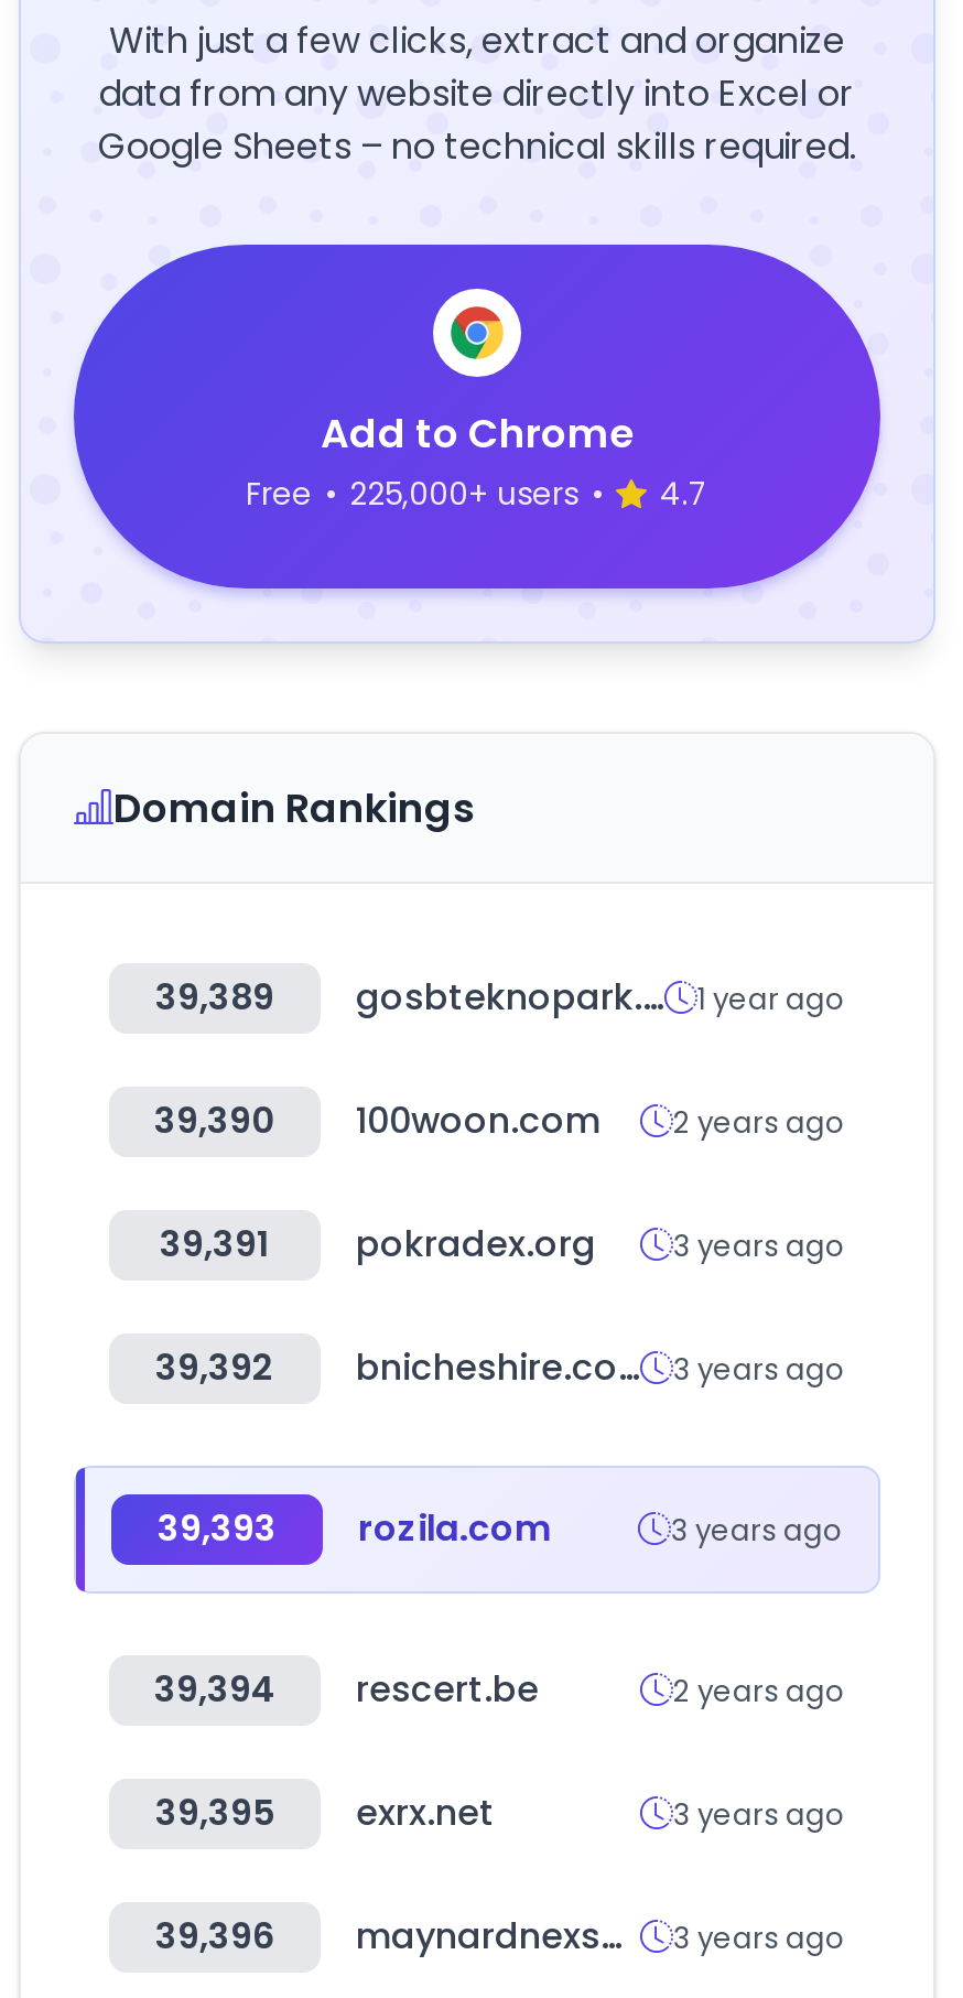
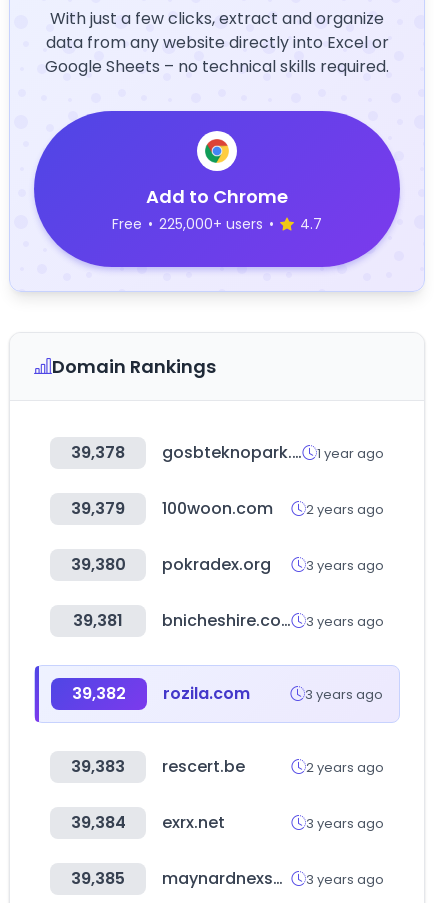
- 39,389
+ 39,378

- 39,390 100woon.com 2 years ago
+ 39,379 100woon.com 2 years ago

- 39,391 pokradex.org 3 years ago
+ 39,380 pokradex.org 3 years ago

- 39,392
+ 39,381

- 39,393 rozila.com
+ 39,382 rozila.com

- 39,394 rescert.be
+ 39,383 rescert.be

- 39,395 exrx.net
+ 39,384 exrx.net

- 39,396
+ 39,385
